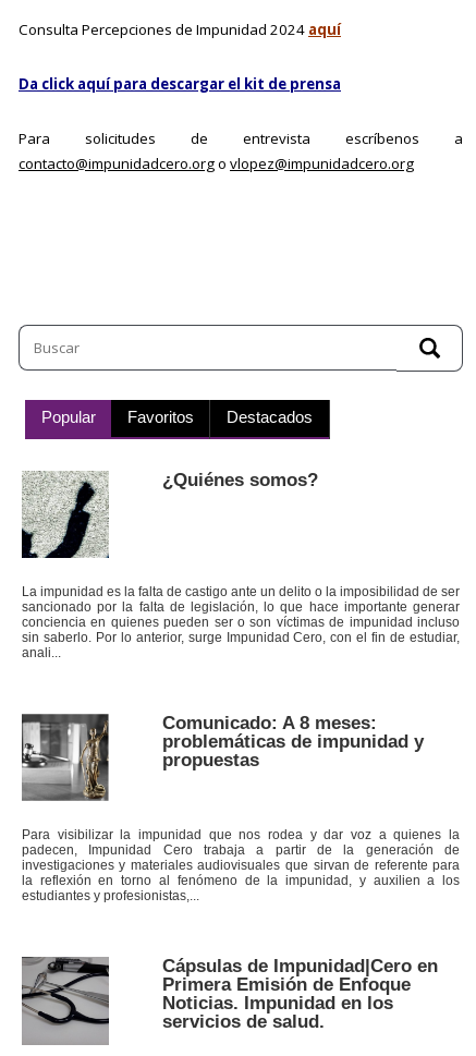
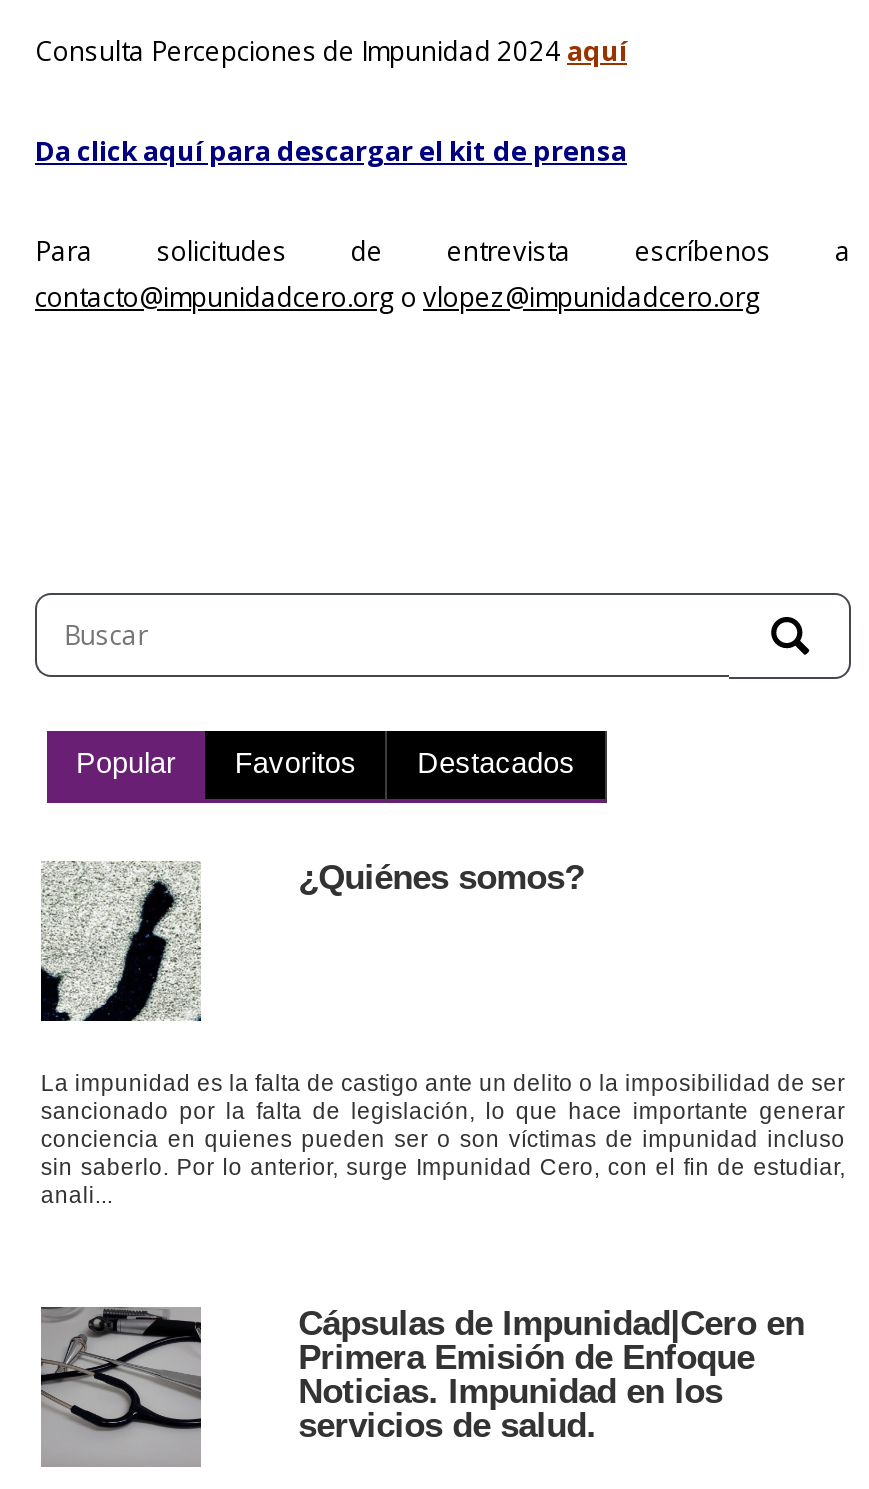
- [image]
- Para visibilizar la impunidad que nos rodea y dar voz a quienes la
- padecen, Impunidad Cero trabaja a partir de la generación de
- investigaciones y materiales audiovisuales que sirvan de referente para
- la reflexión en torno al fenómeno de la impunidad, y auxilien a los
- estudiantes y profesionistas,...

- Comunicado: A 8 meses:
- problemáticas de impunidad y
- propuestas
